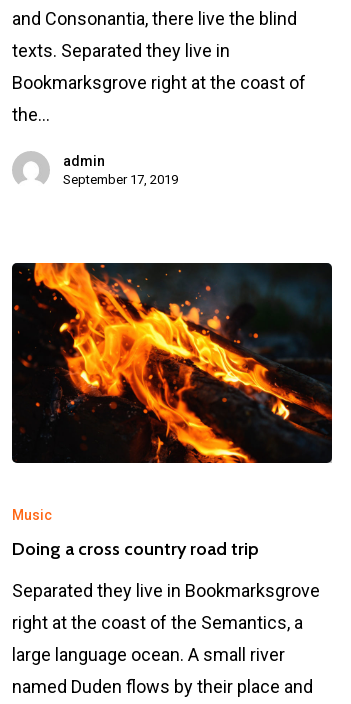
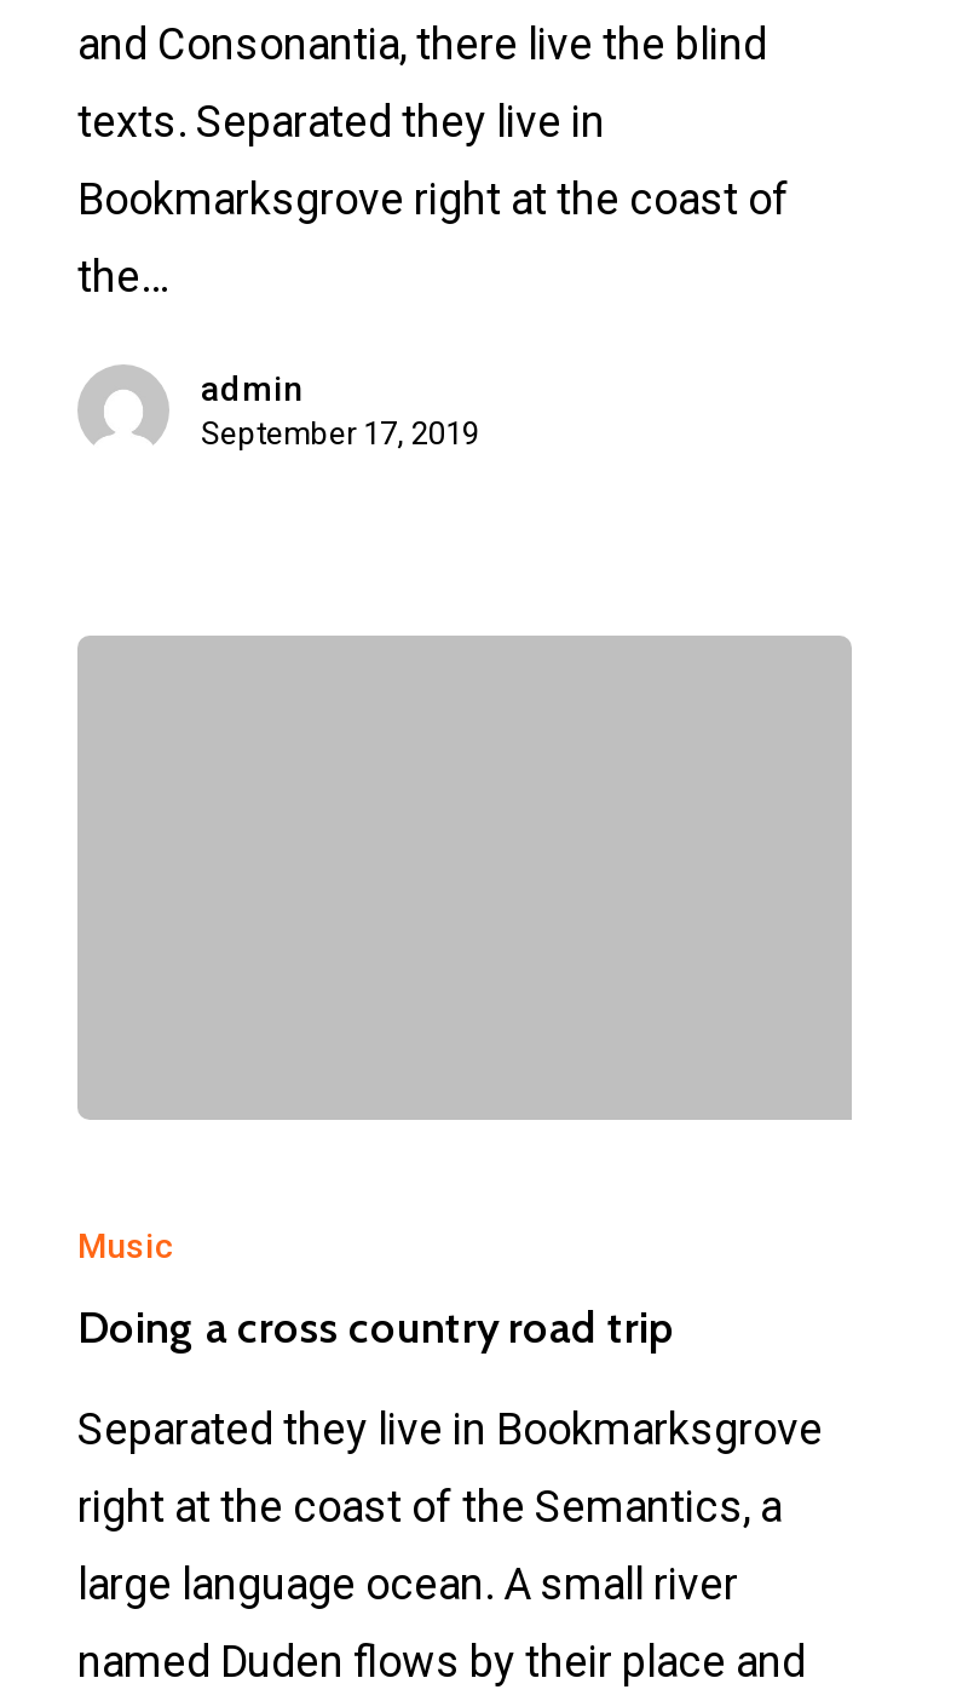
- [image]
